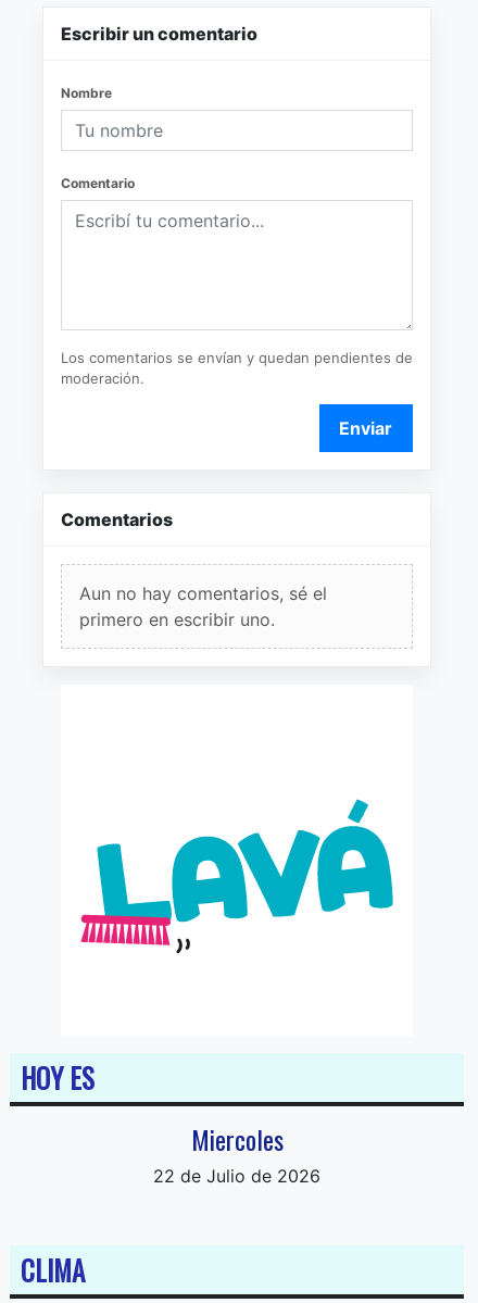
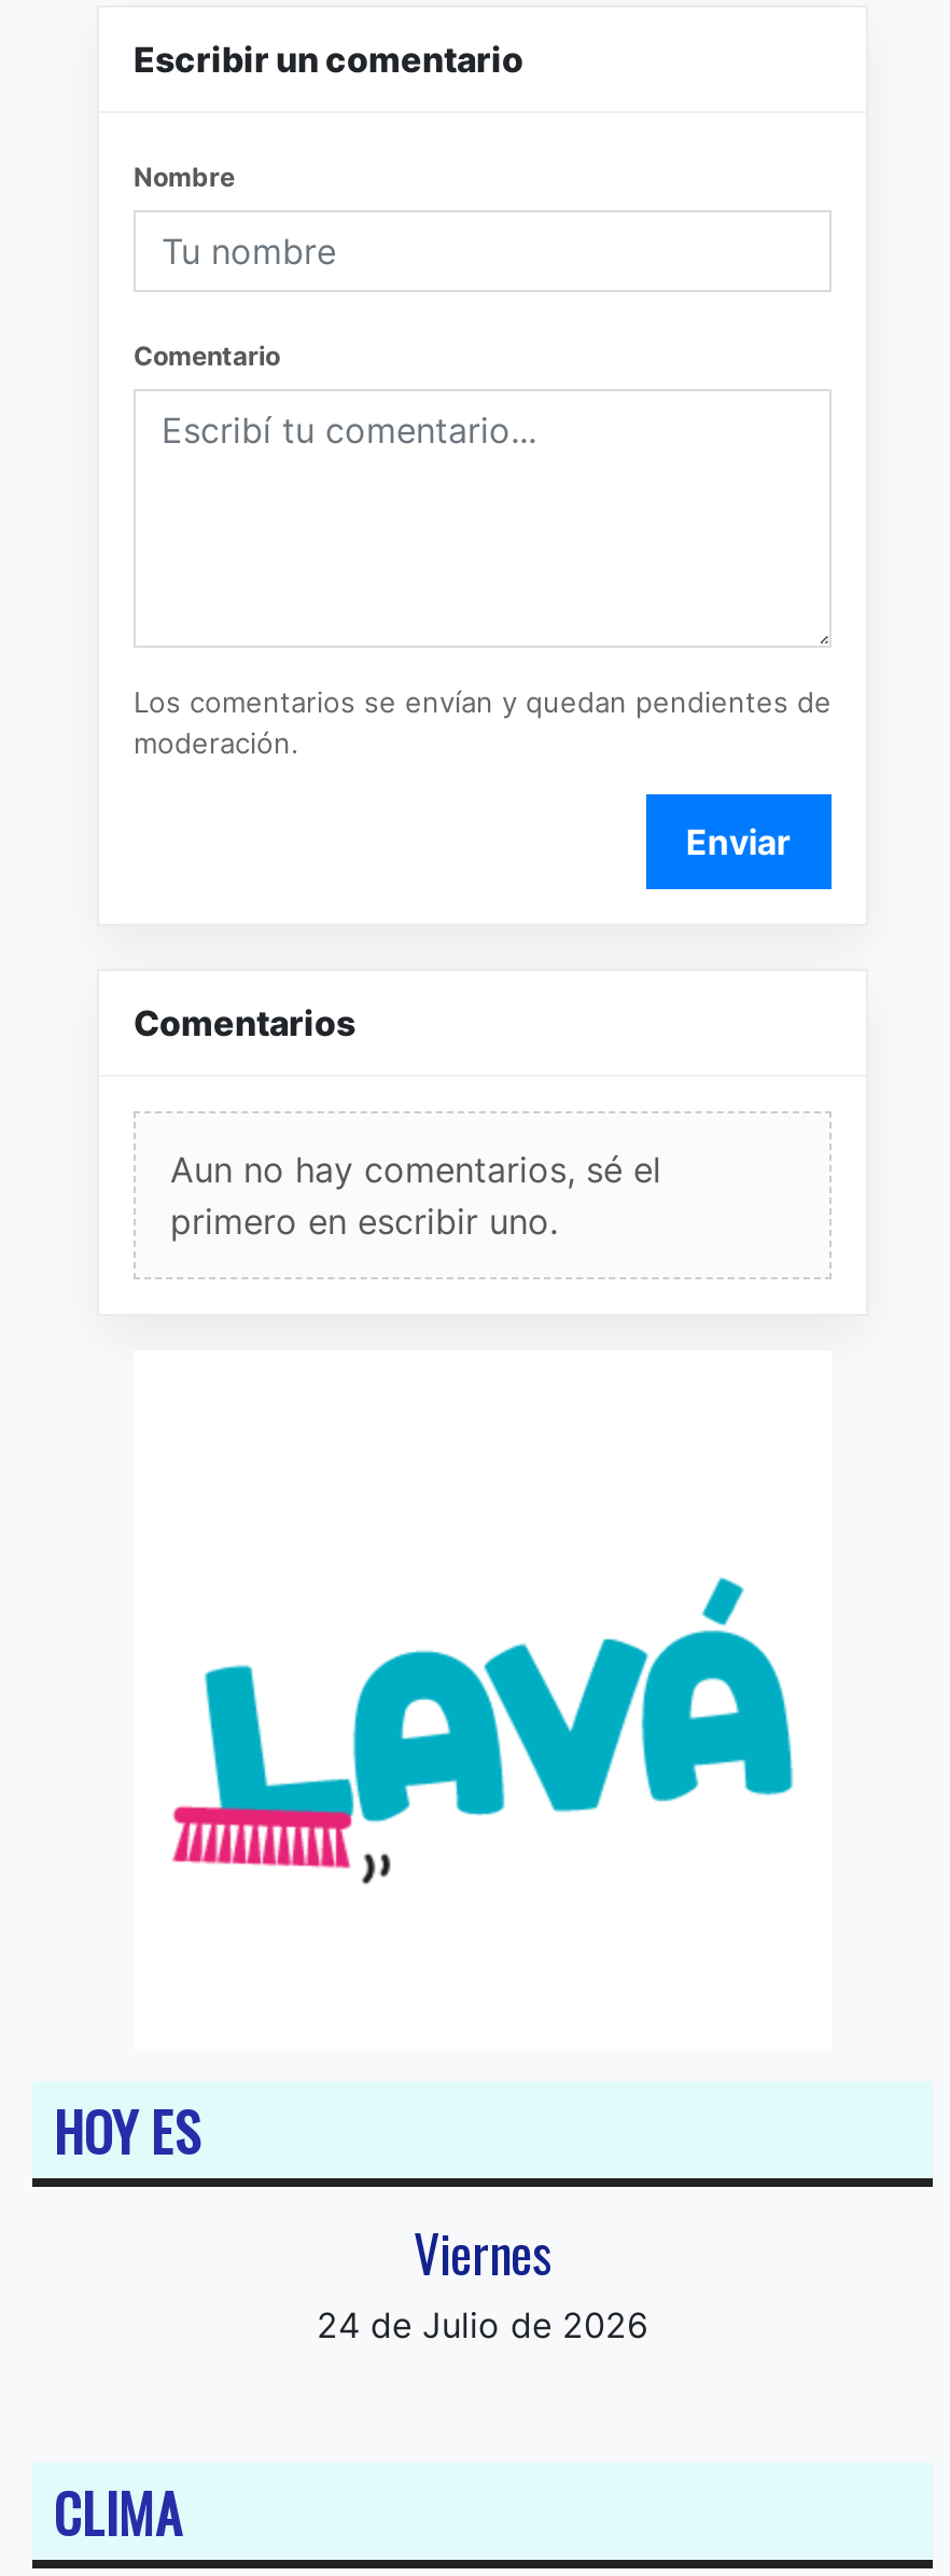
- Miercoles
- 22 de Julio de 2026
+ Viernes
+ 24 de Julio de 2026
